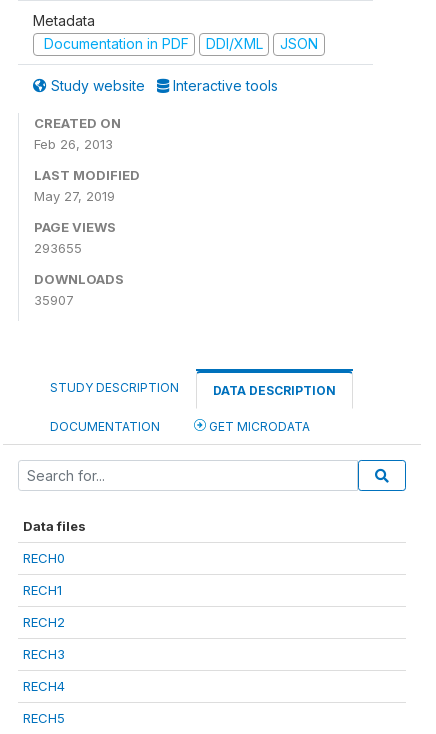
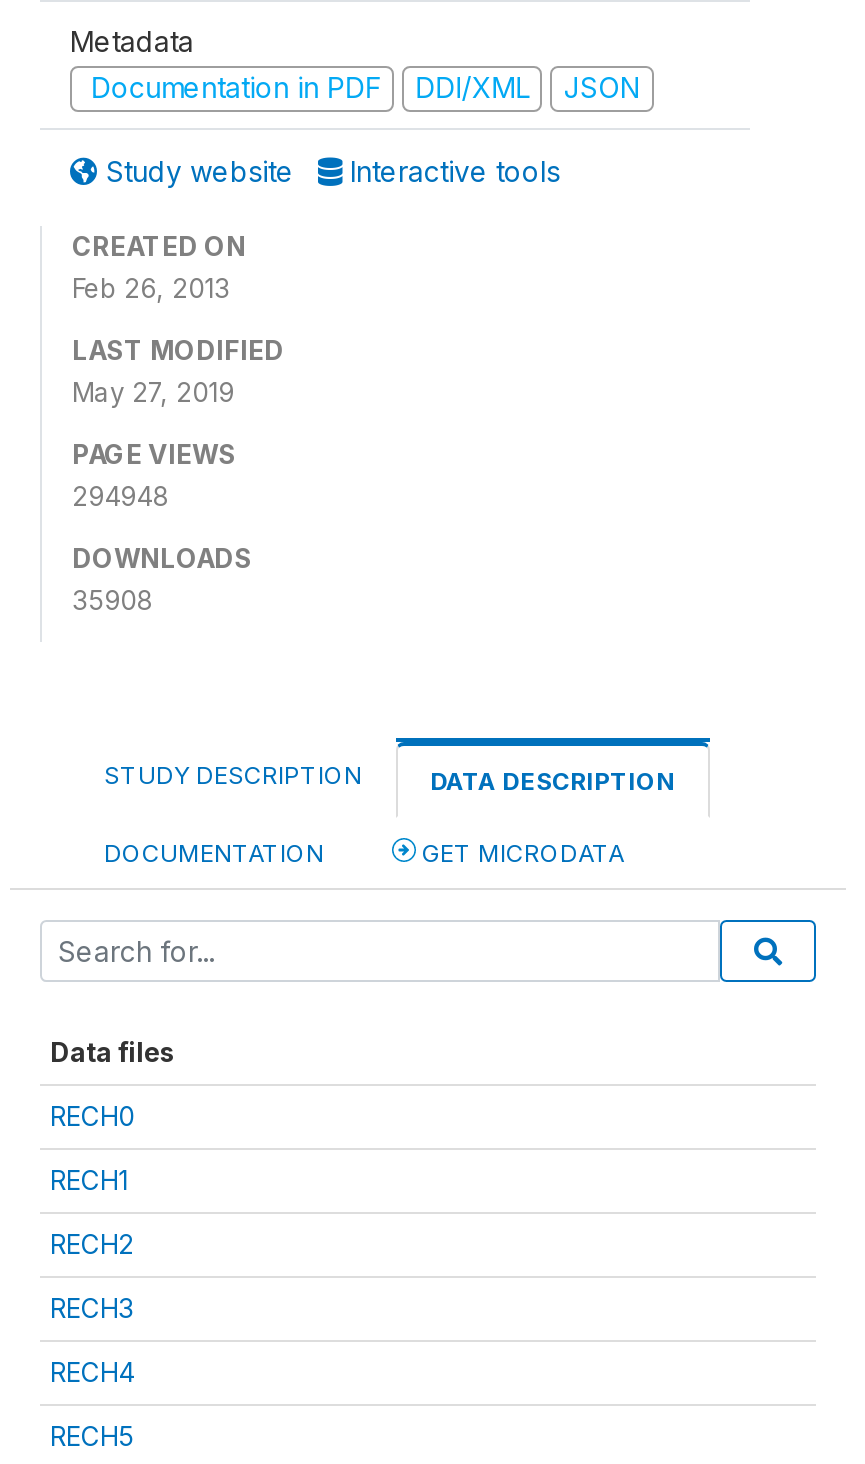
- 293655
+ 294948

- 35907
+ 35908
